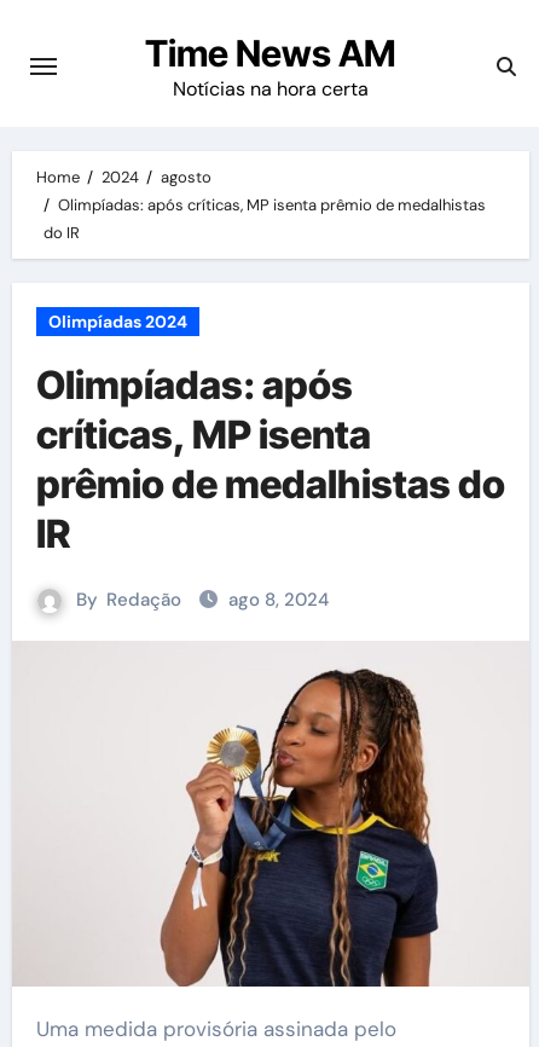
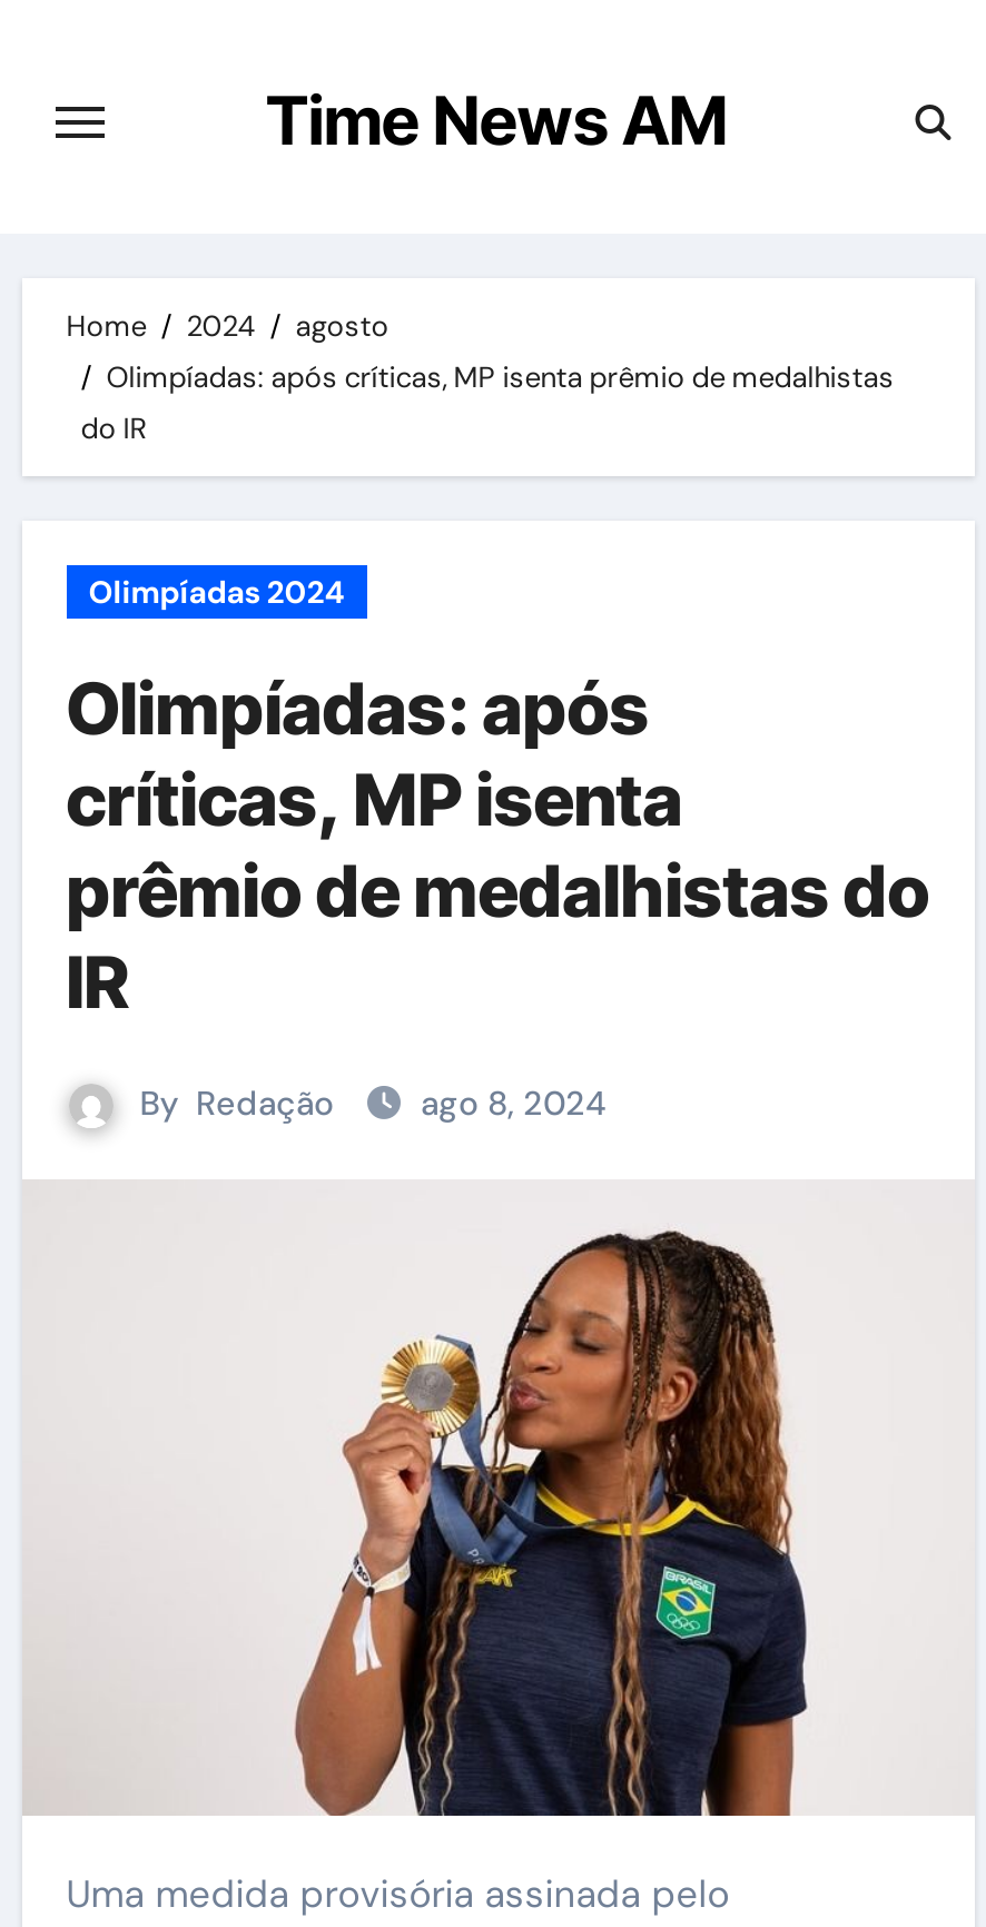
- Notícias na hora certa
